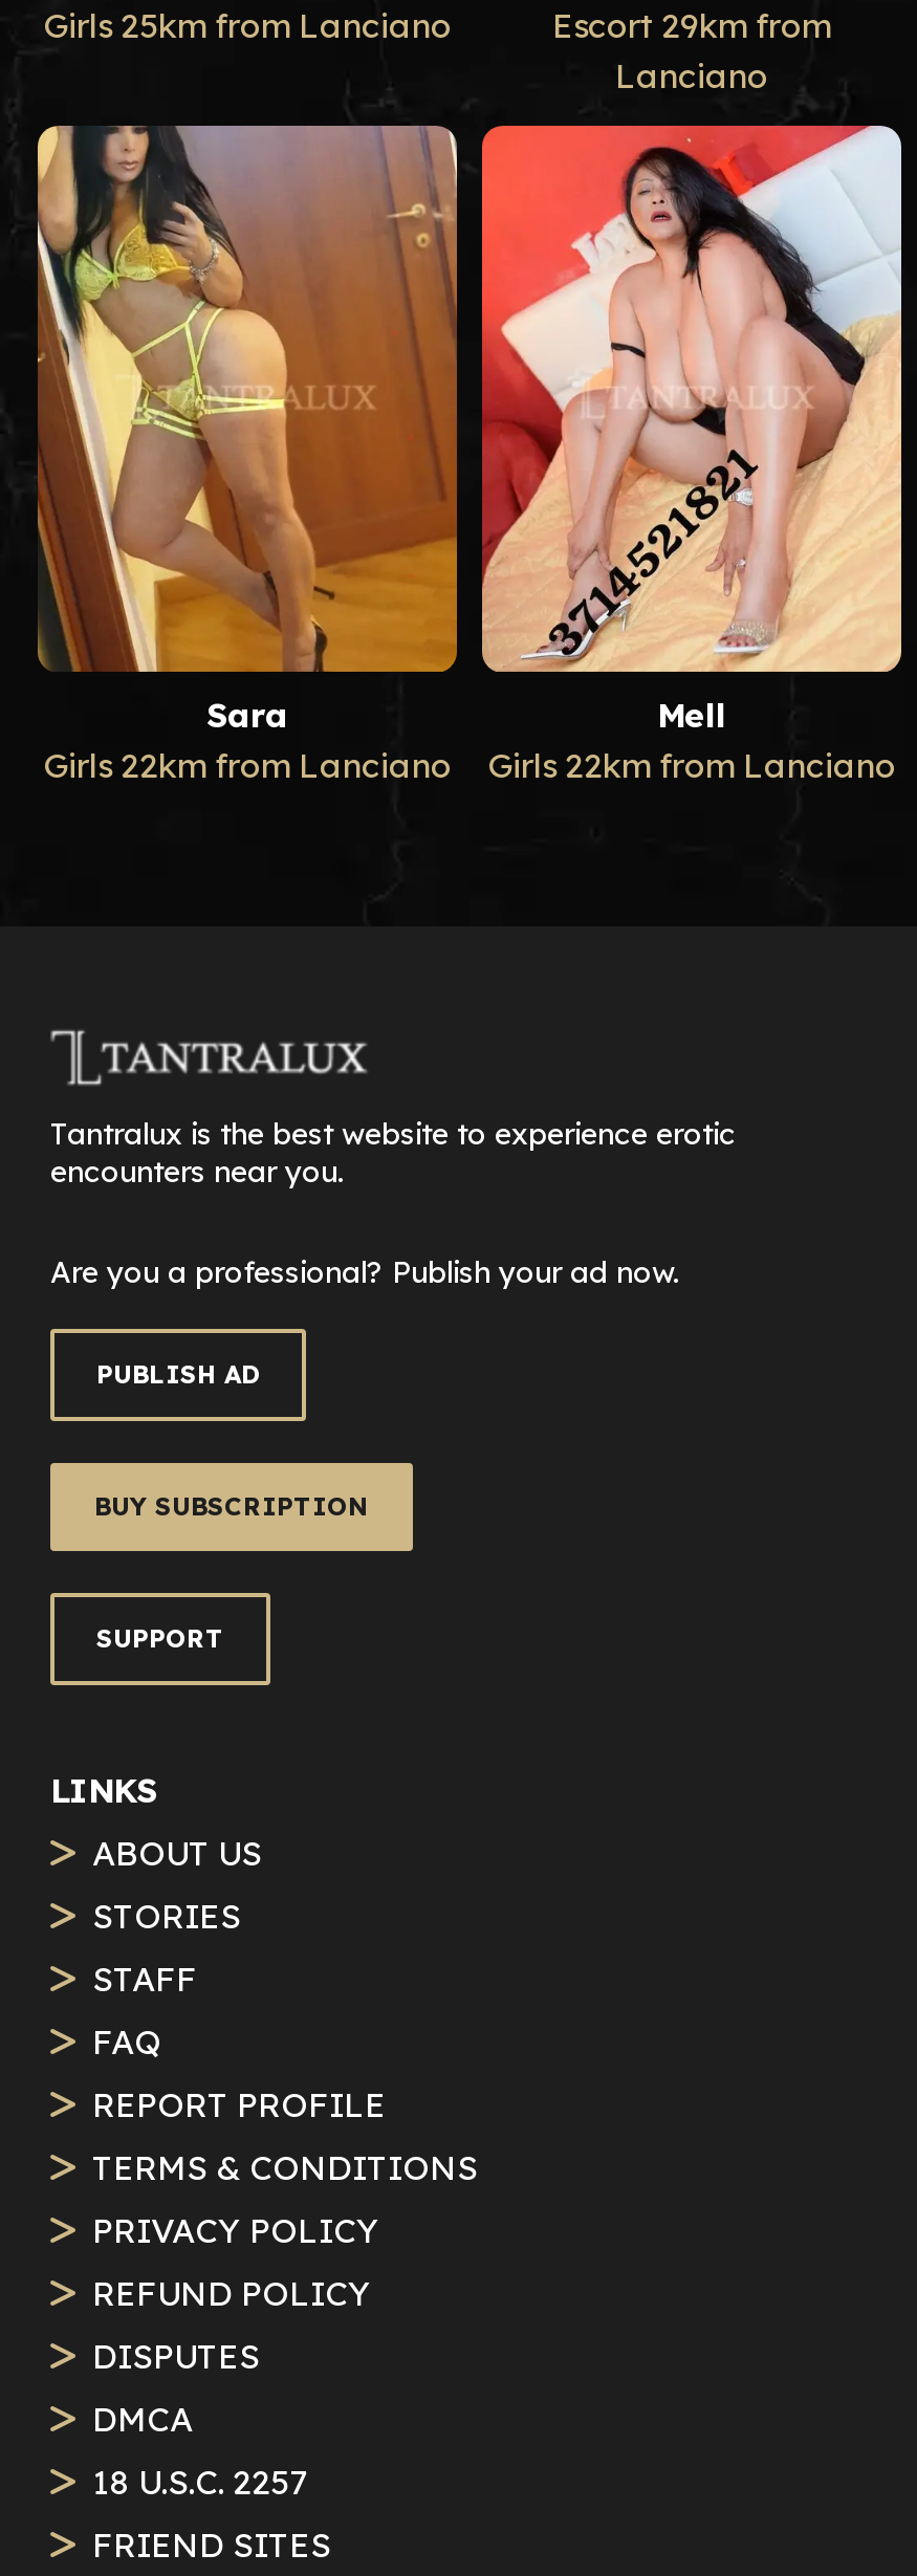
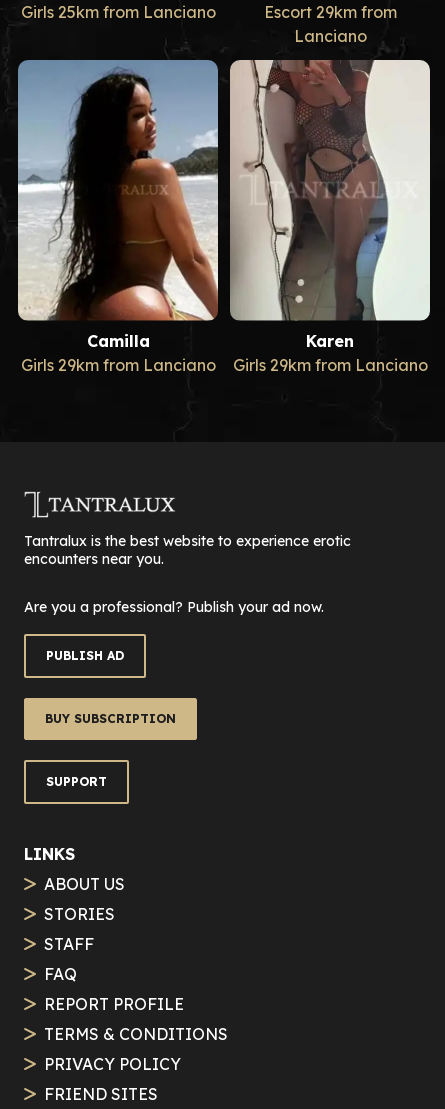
- [image]
- Sara
- Girls 22km from Lanciano
+ [image]
+ Camilla
+ Girls 29km from Lanciano

- [image]
- Mell
- Girls 22km from Lanciano
+ [image]
+ Karen
+ Girls 29km from Lanciano

- REFUND POLICY
- DISPUTES
- DMCA
- 18 U.S.C. 2257
